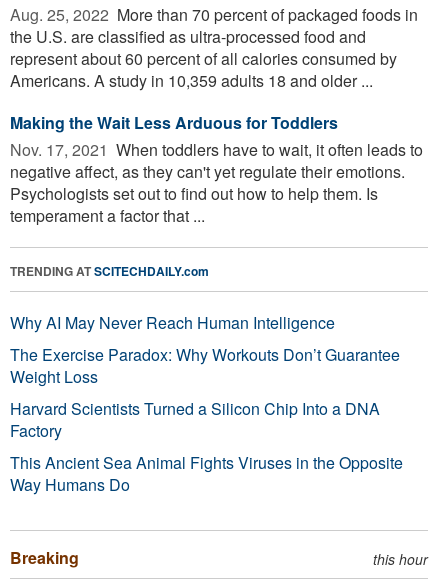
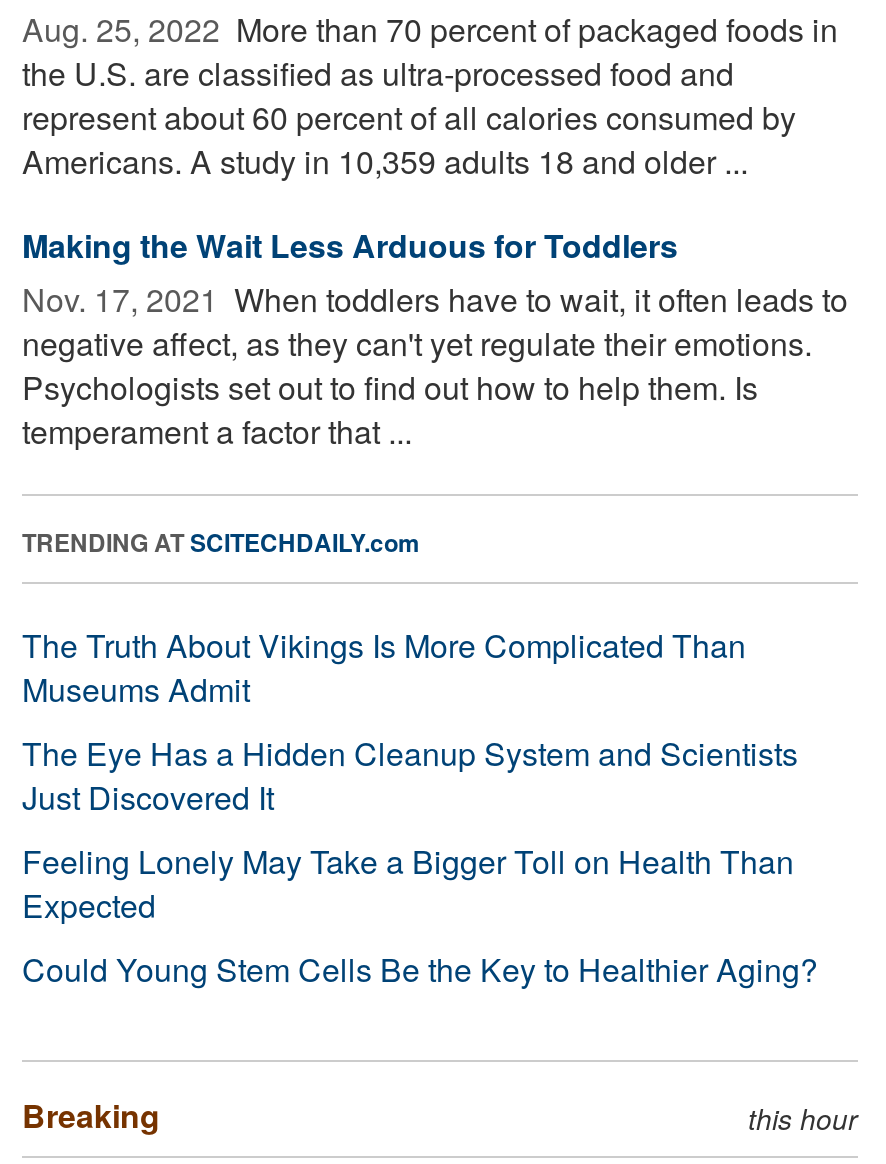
- Why AI May Never Reach Human Intelligence
- The Exercise Paradox: Why Workouts Don’t Guarantee
- Weight Loss
- Harvard Scientists Turned a Silicon Chip Into a DNA
- Factory
- This Ancient Sea Animal Fights Viruses in the Opposite
- Way Humans Do
+ The Truth About Vikings Is More Complicated Than
+ Museums Admit
+ The Eye Has a Hidden Cleanup System and Scientists
+ Just Discovered It
+ Feeling Lonely May Take a Bigger Toll on Health Than
+ Expected
+ Could Young Stem Cells Be the Key to Healthier Aging?
